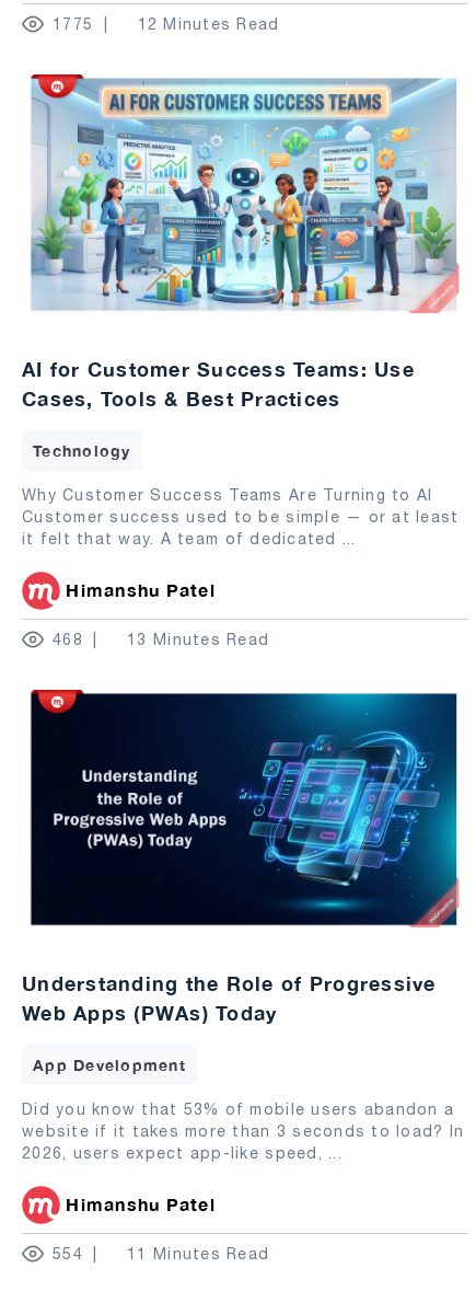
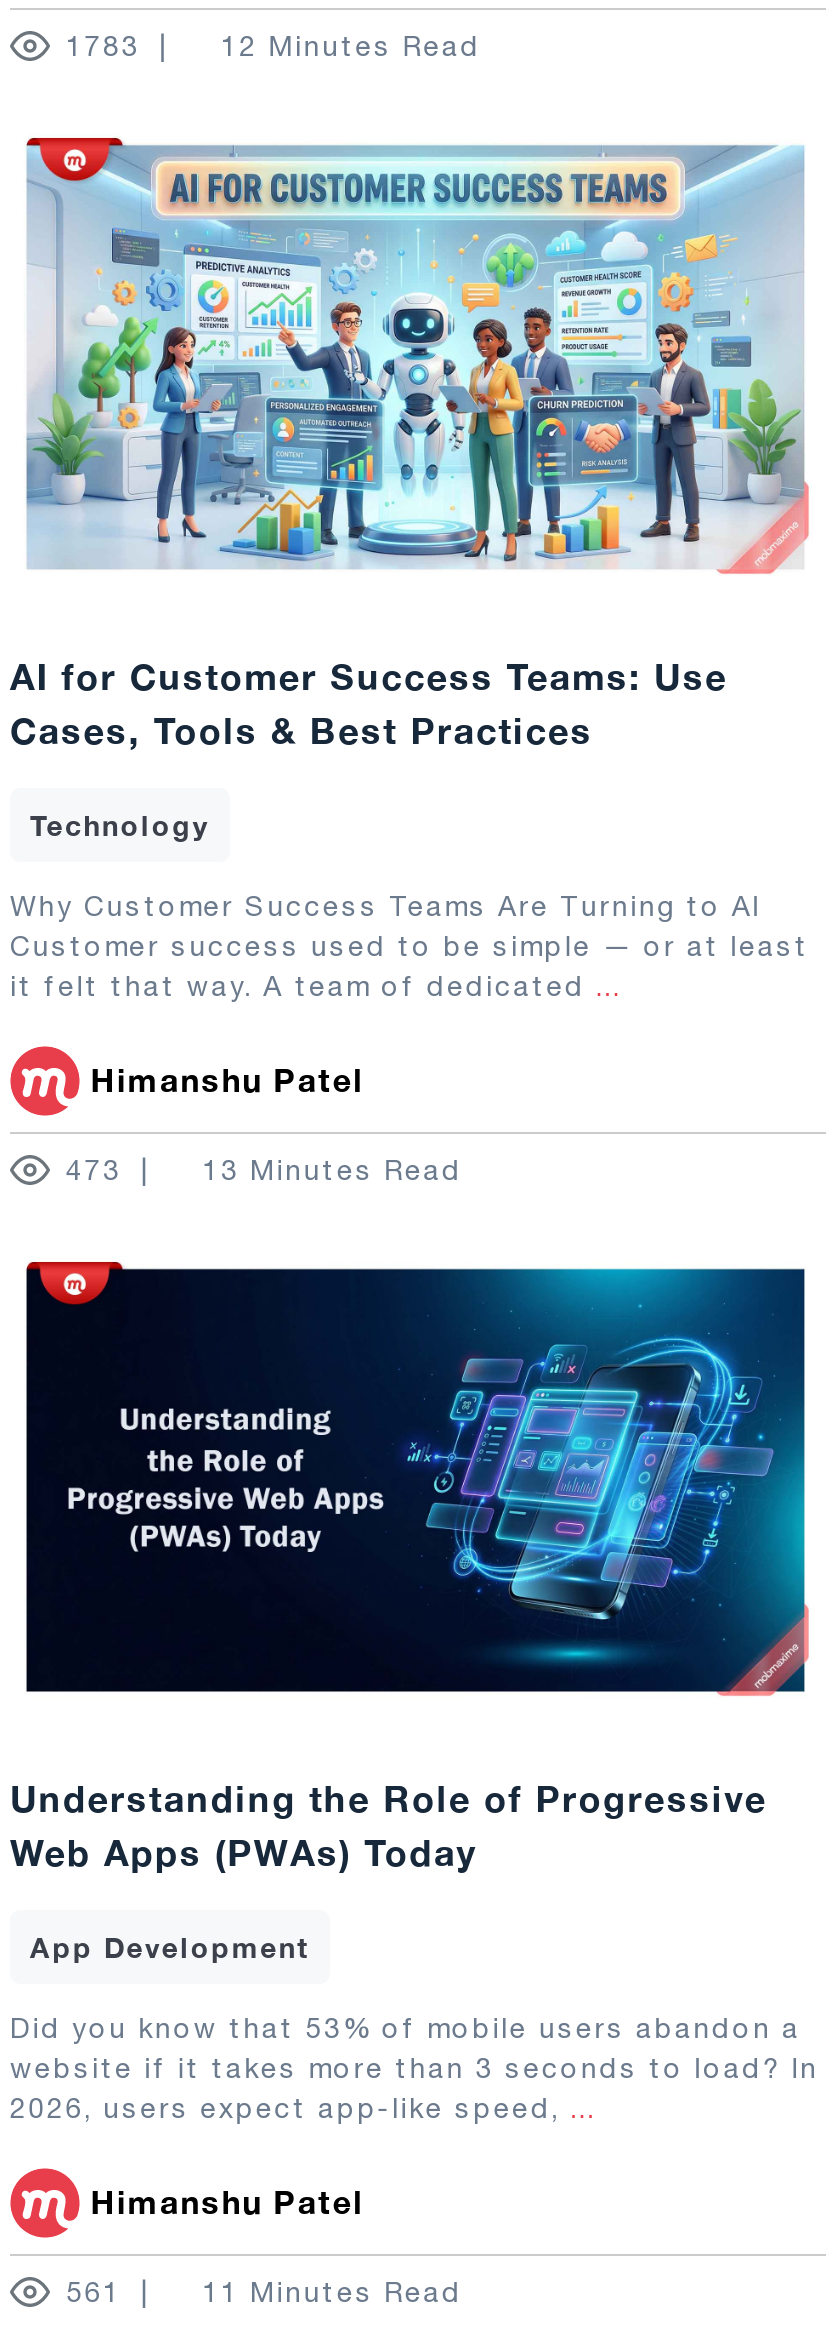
- 1775
+ 1783

- 468
+ 473

- 554
+ 561
